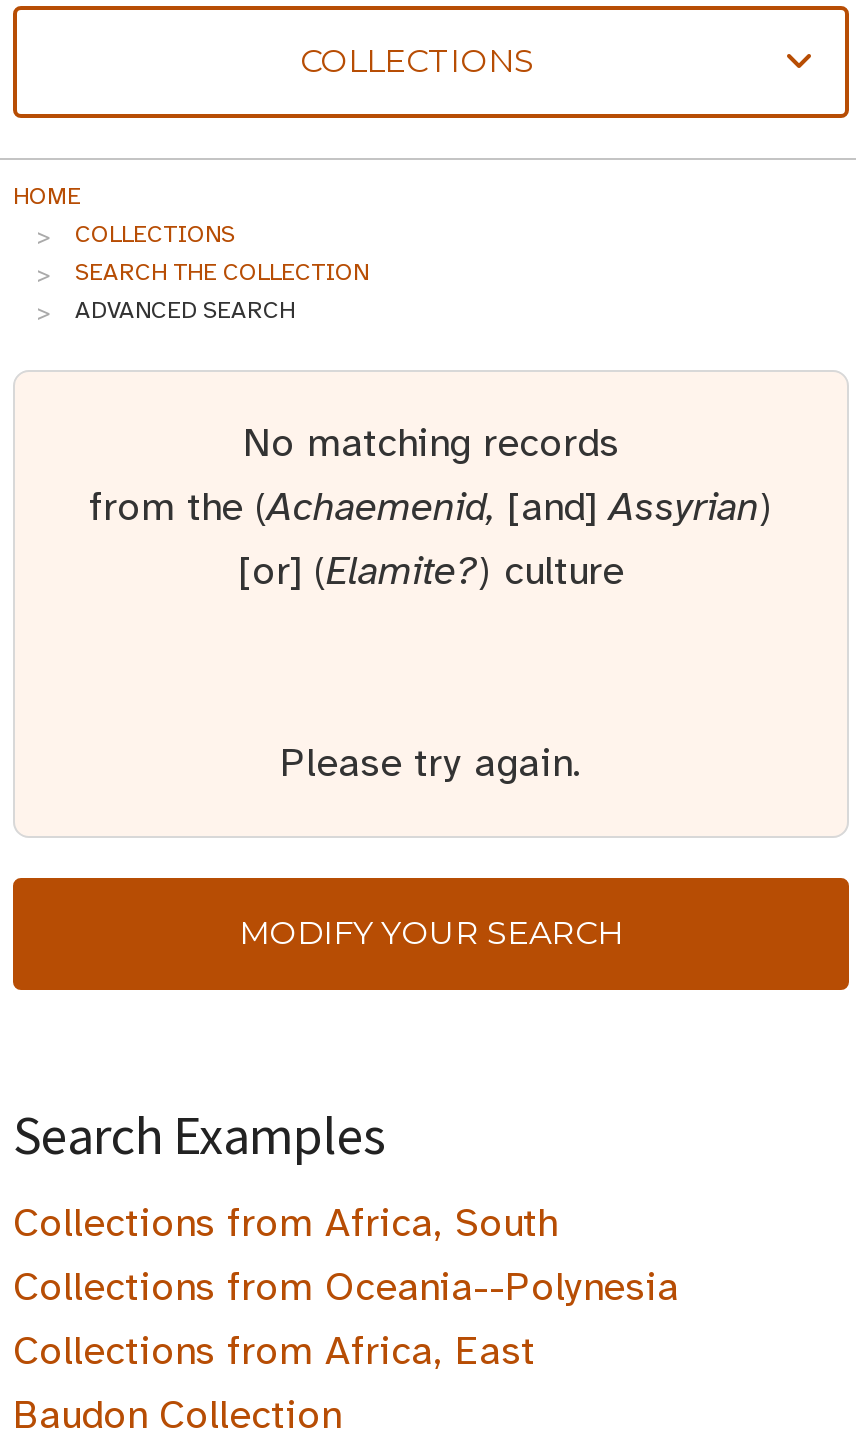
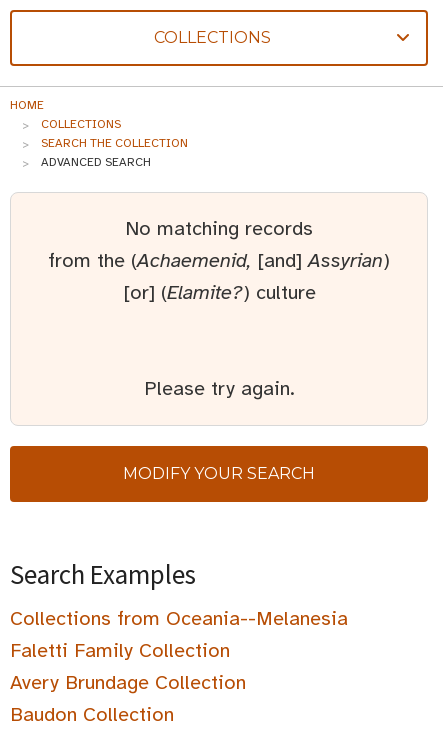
- Collections from Africa, South
- Collections from Oceania--Polynesia
- Collections from Africa, East
+ Collections from Oceania--Melanesia
+ Faletti Family Collection
+ Avery Brundage Collection
